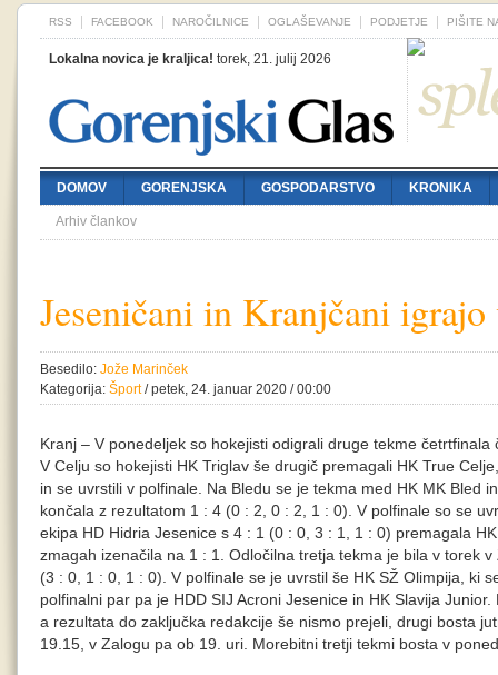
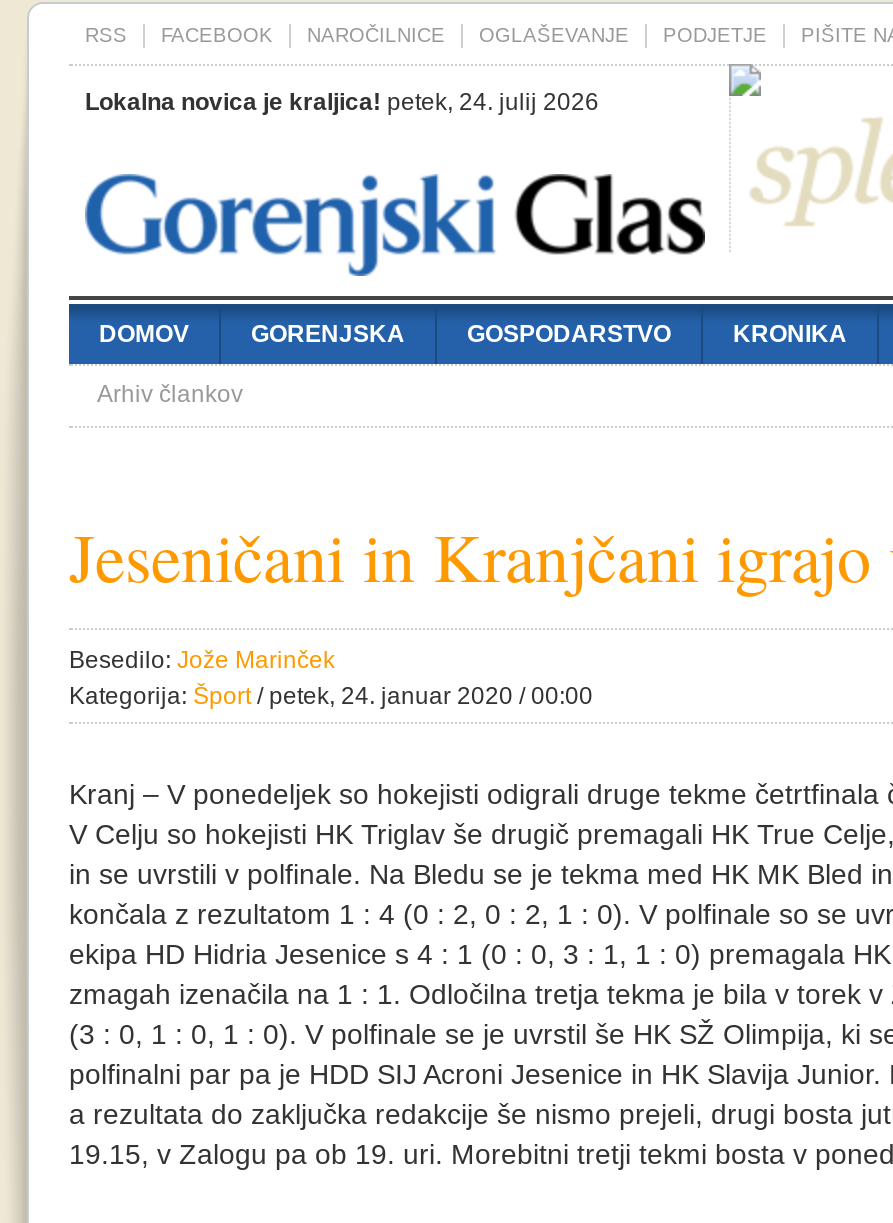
- Lokalna novica je kraljica! torek, 21. julij 2026
+ Lokalna novica je kraljica! petek, 24. julij 2026
